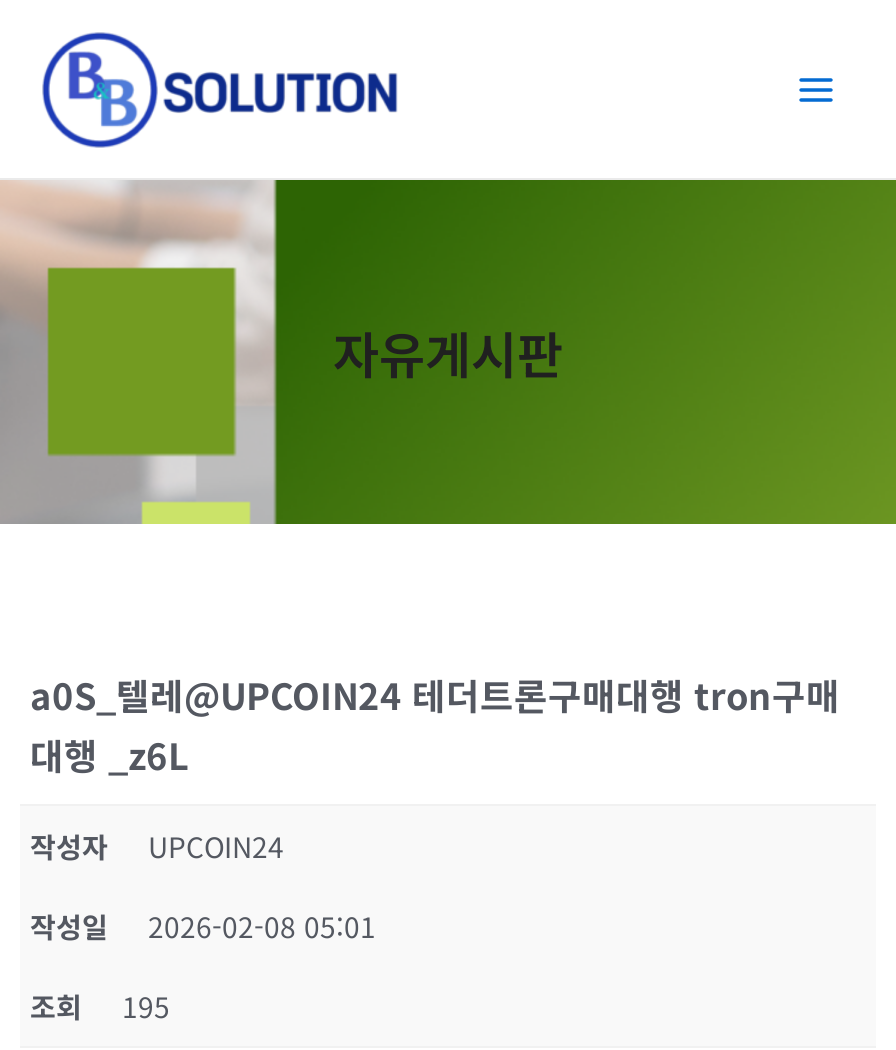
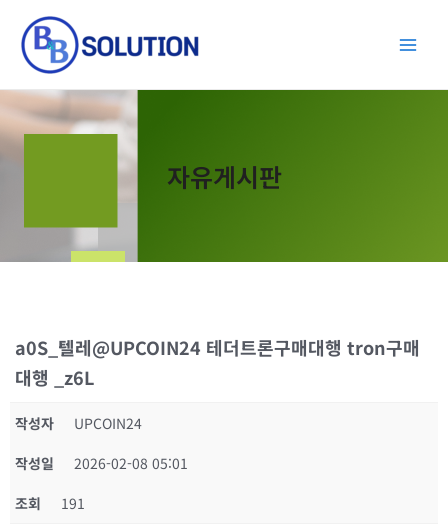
- 조회 195
+ 조회 191
